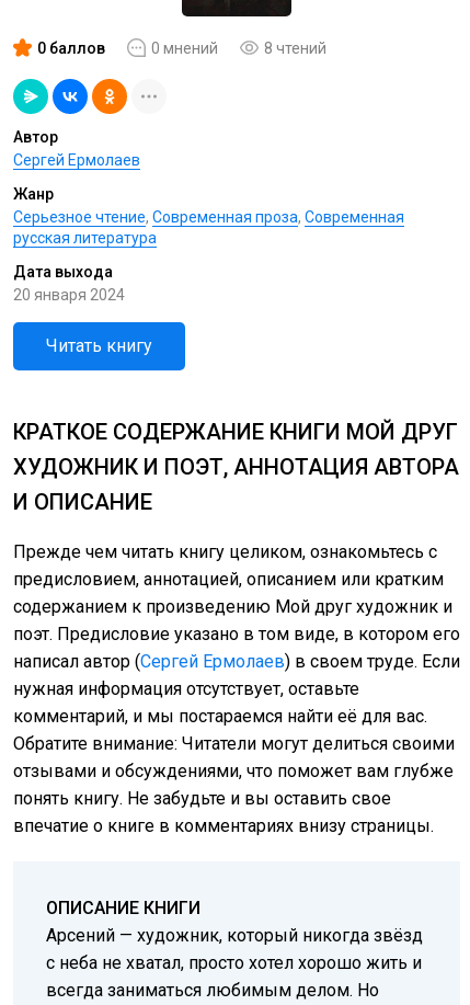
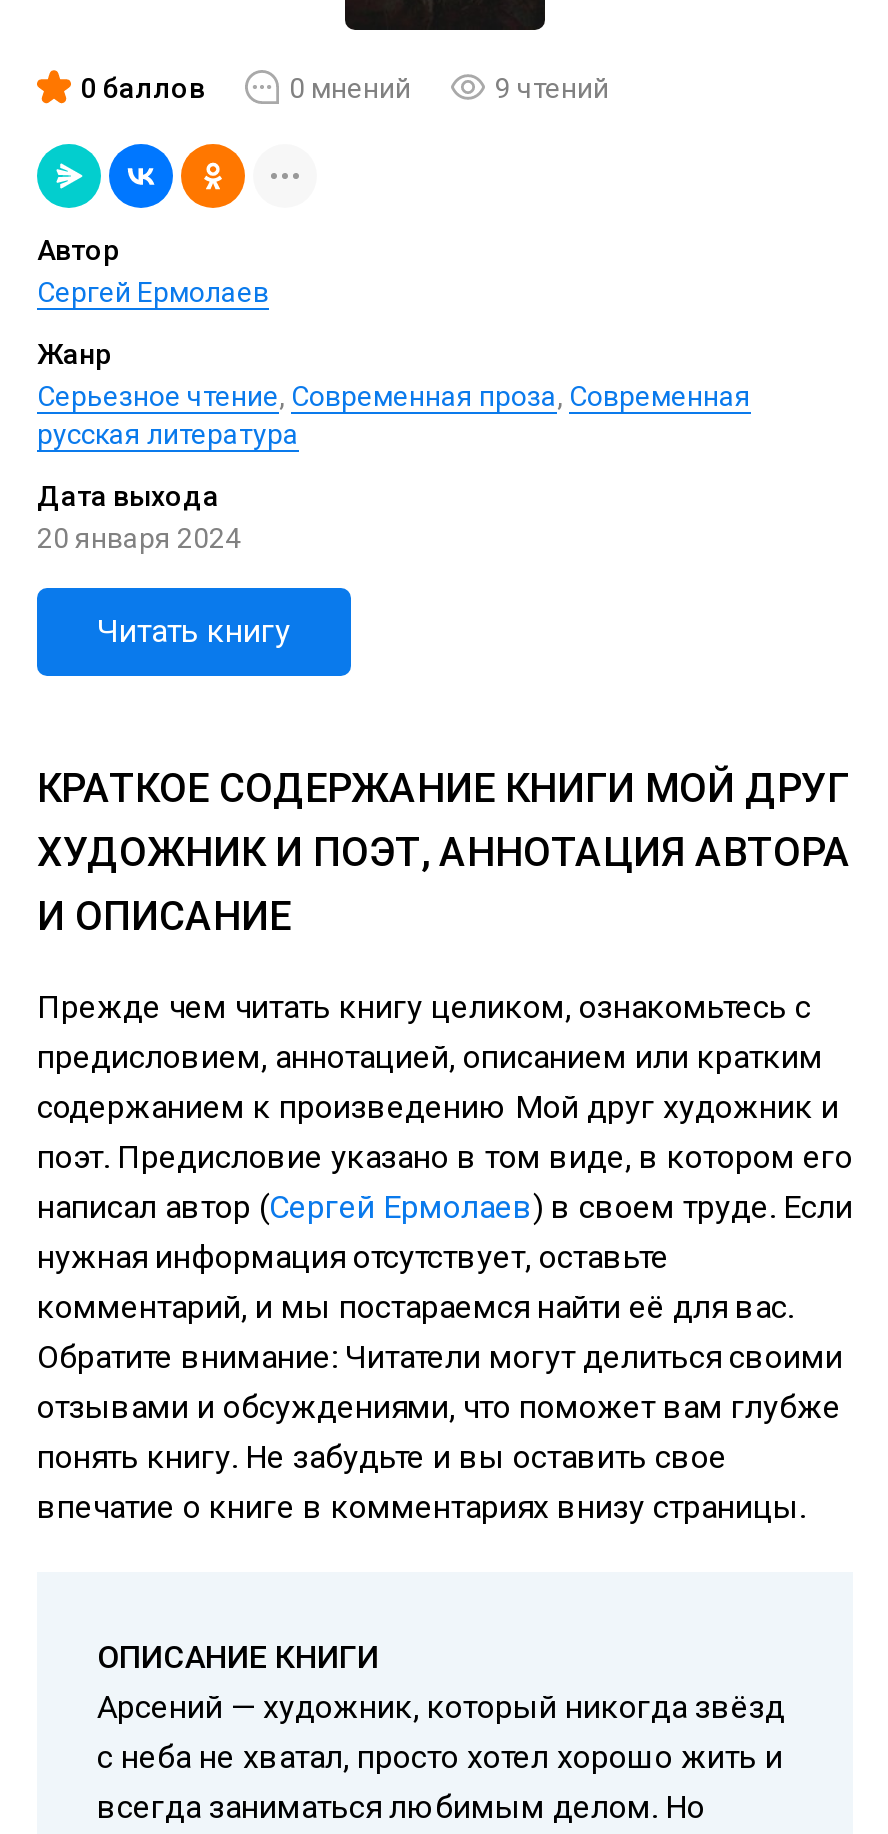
- 8 чтений
+ 9 чтений
